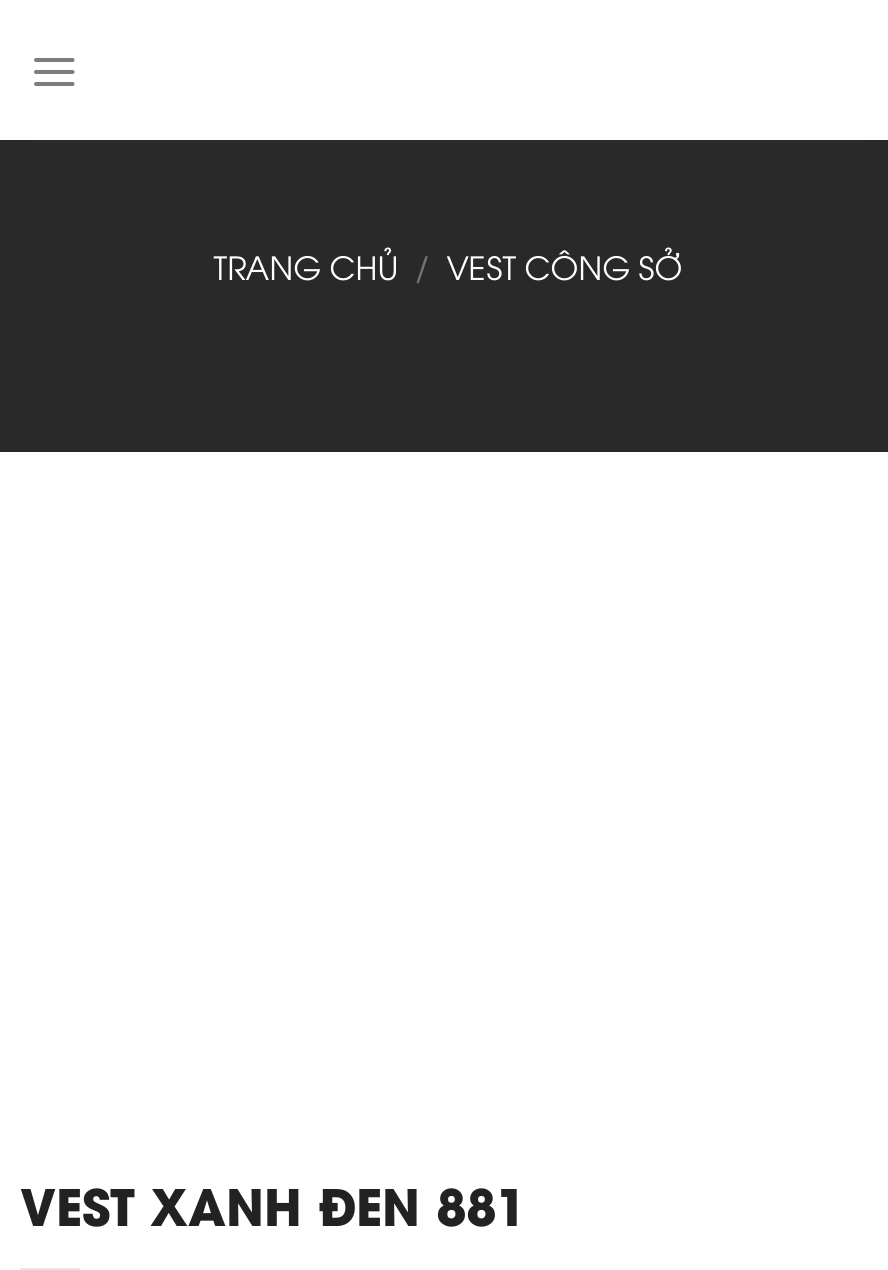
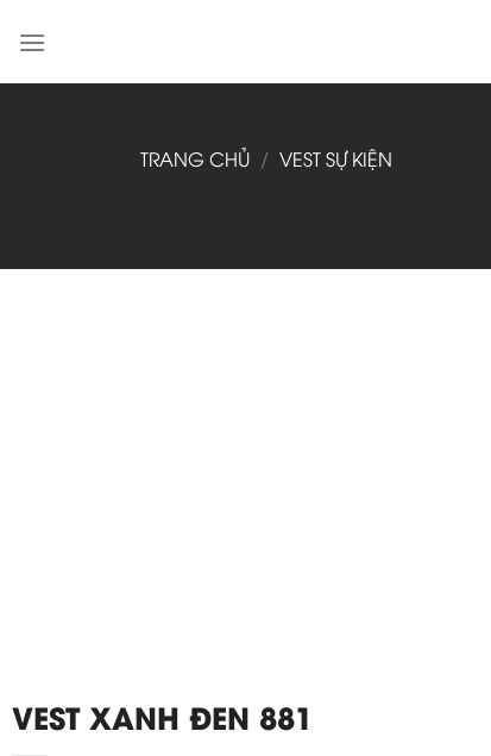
- TRANG CHỦ / VEST CÔNG SỞ
+ TRANG CHỦ / VEST SỰ KIỆN
